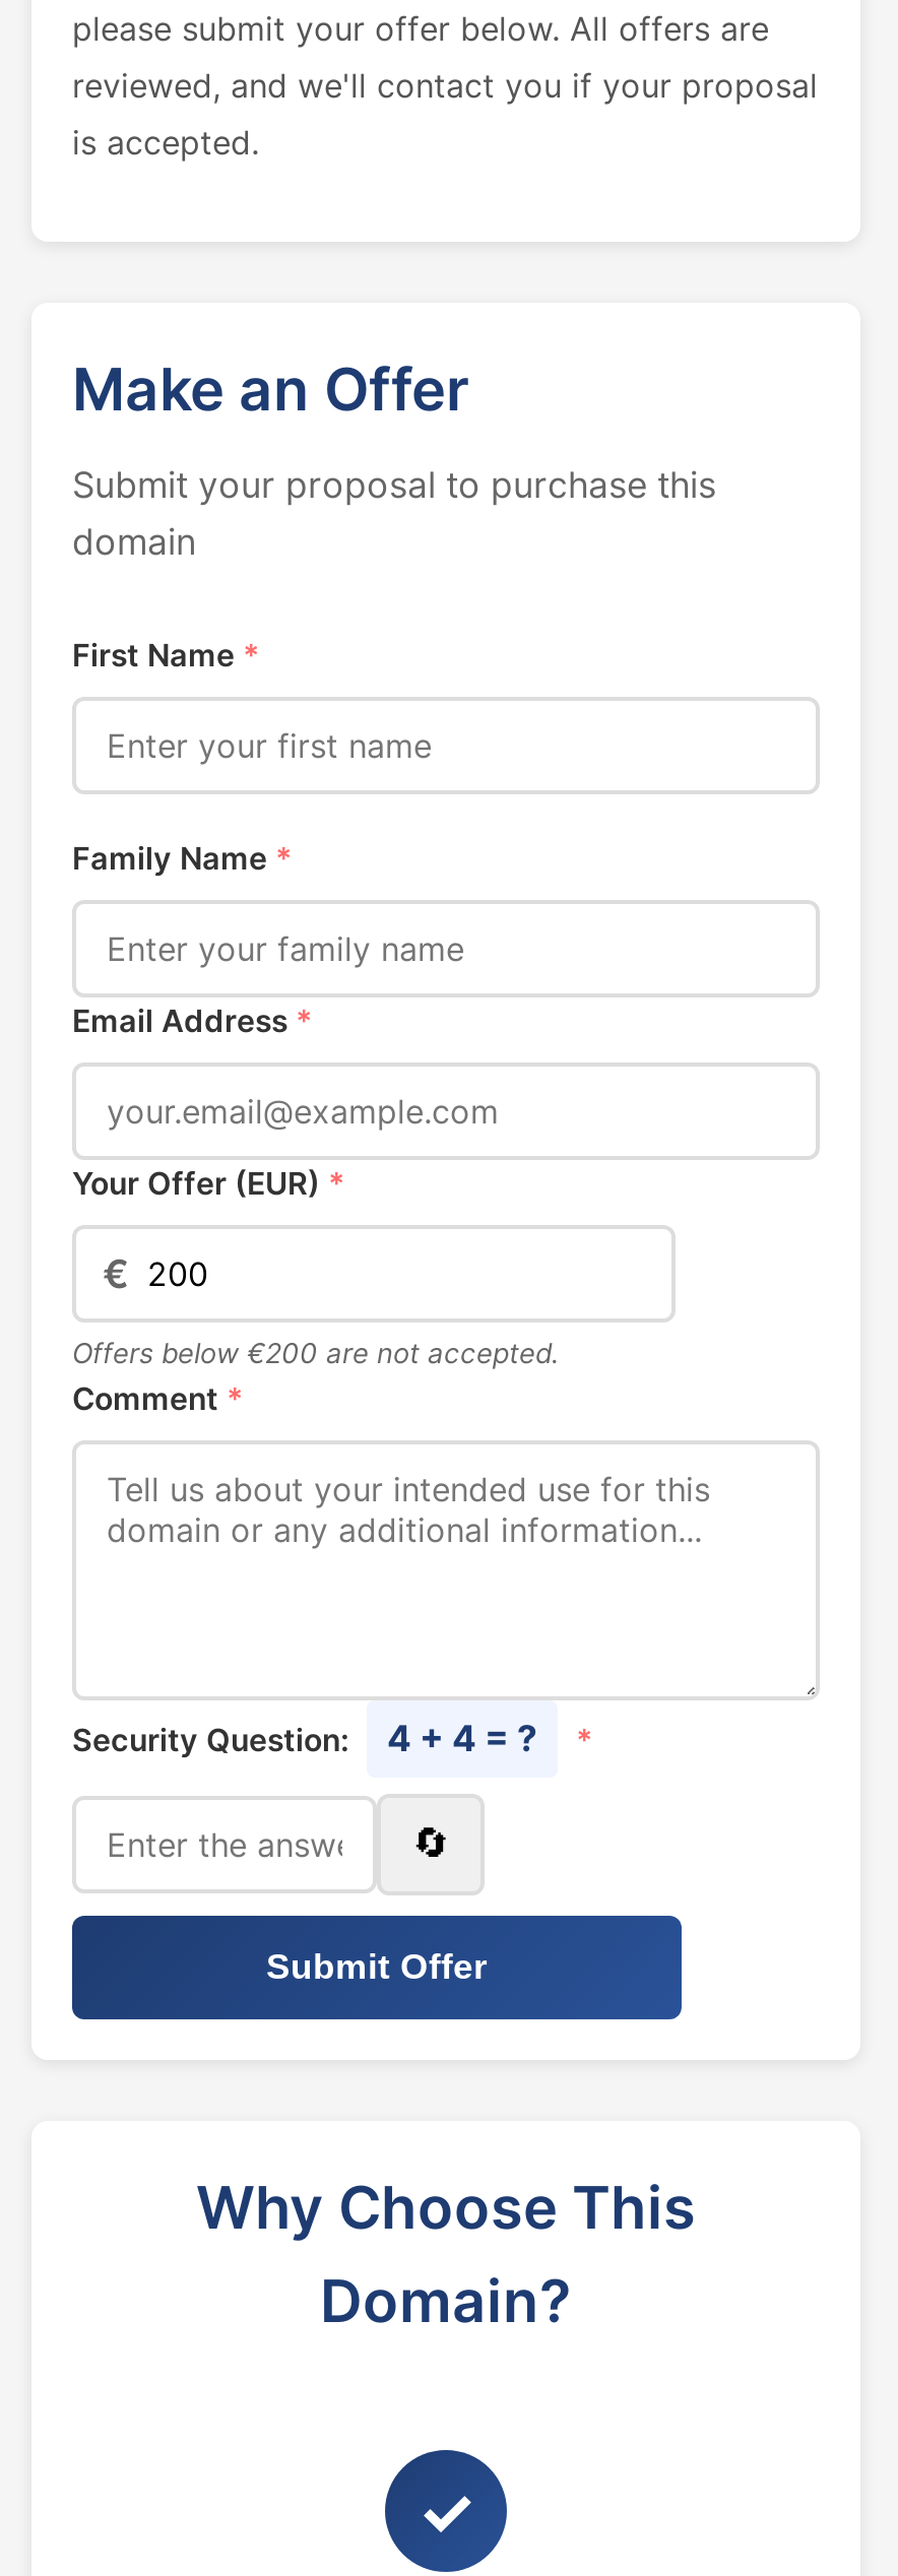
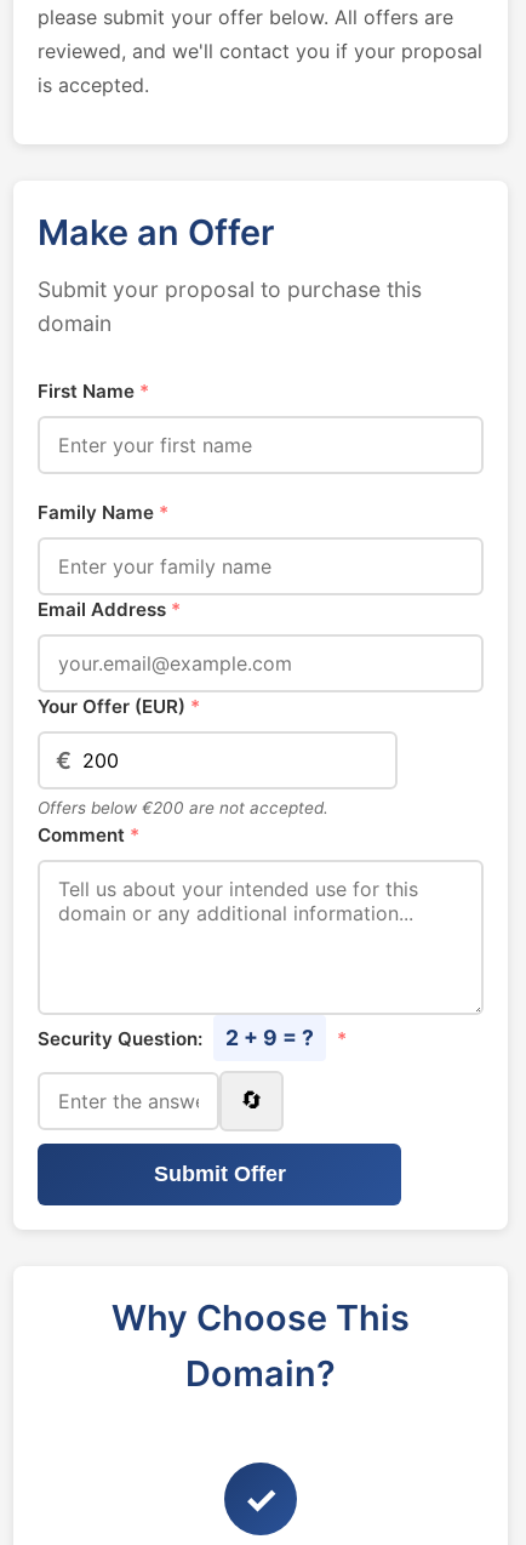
- 4 + 4 = ?
+ 2 + 9 = ?
